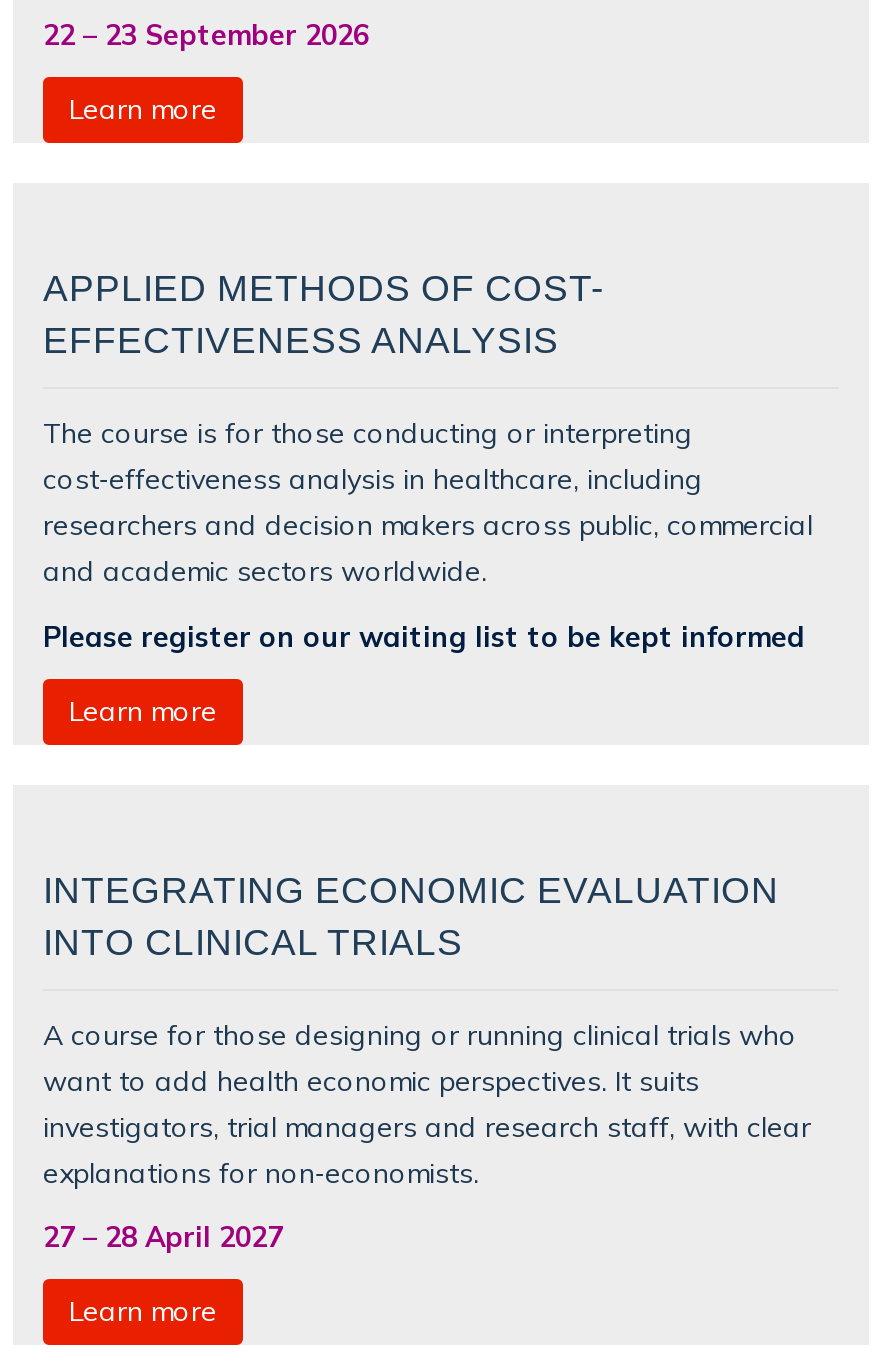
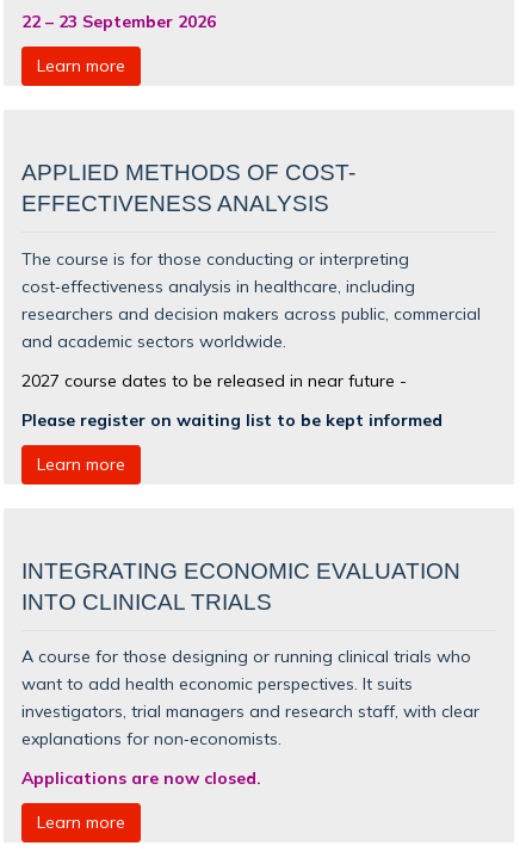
- Please register on our waiting list to be kept informed
+ 2027 course dates to be released in near future -
+ Please register on waiting list to be kept informed

- 27 – 28 April 2027
+ Applications are now closed.
